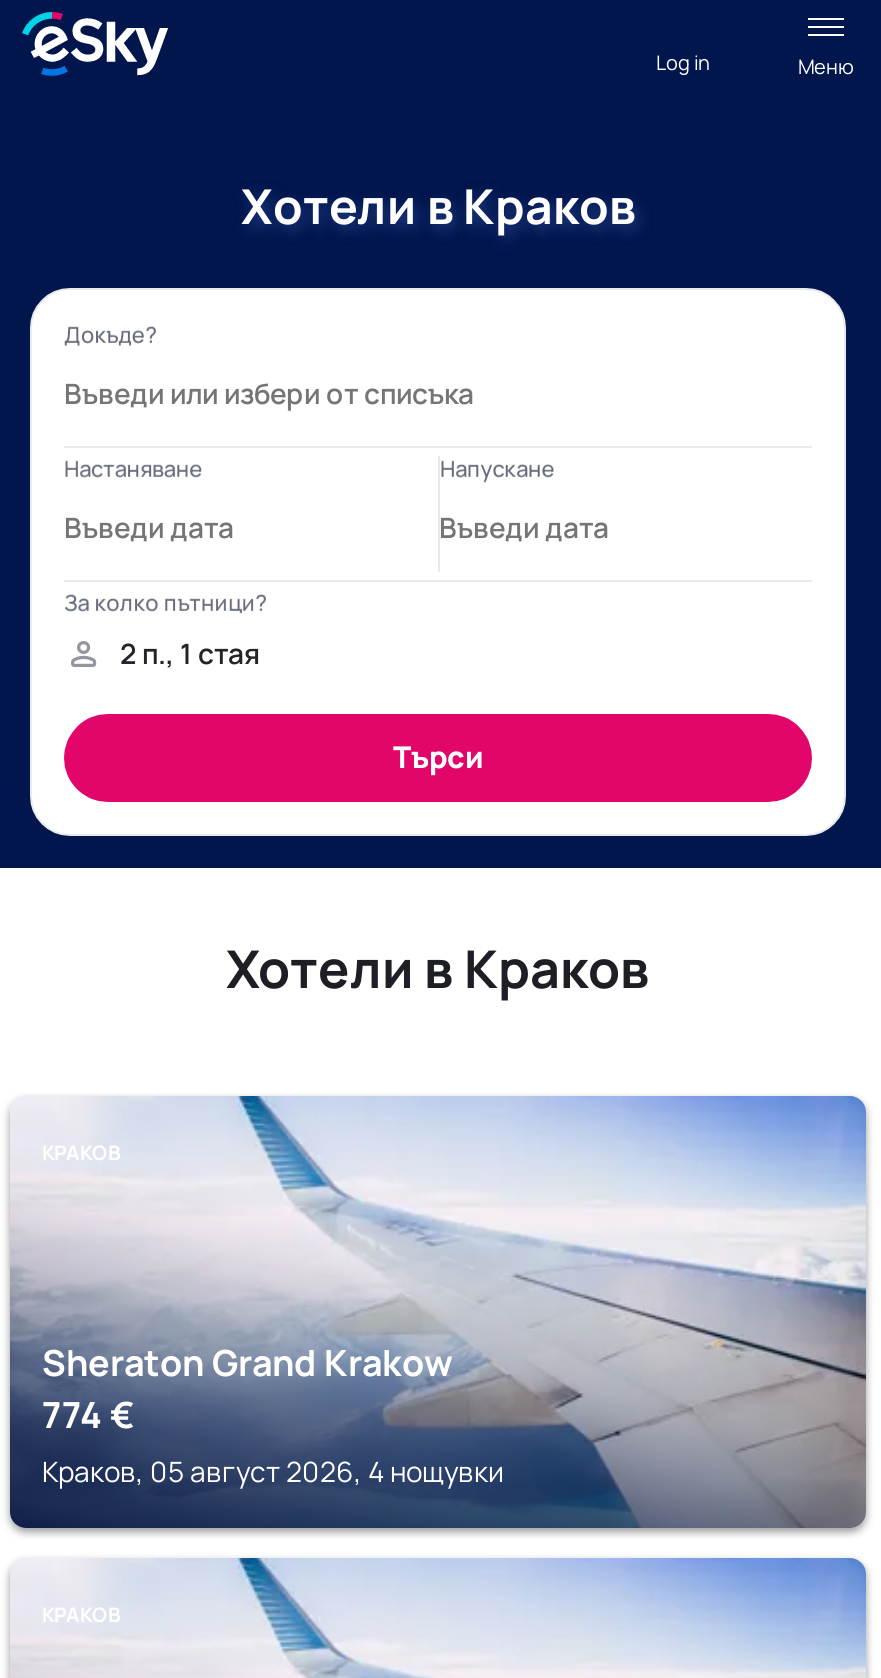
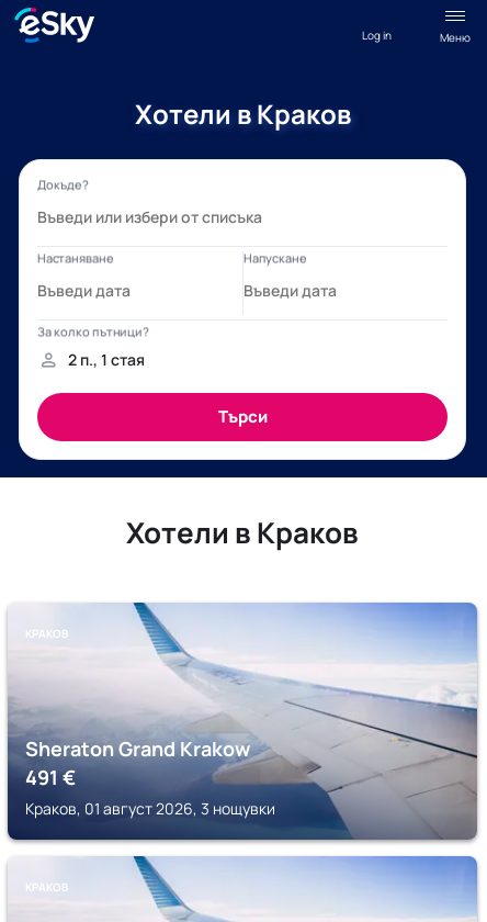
- 774 €
+ 491 €

- Краков, 05 август 2026, 4 нощувки
+ Краков, 01 август 2026, 3 нощувки
